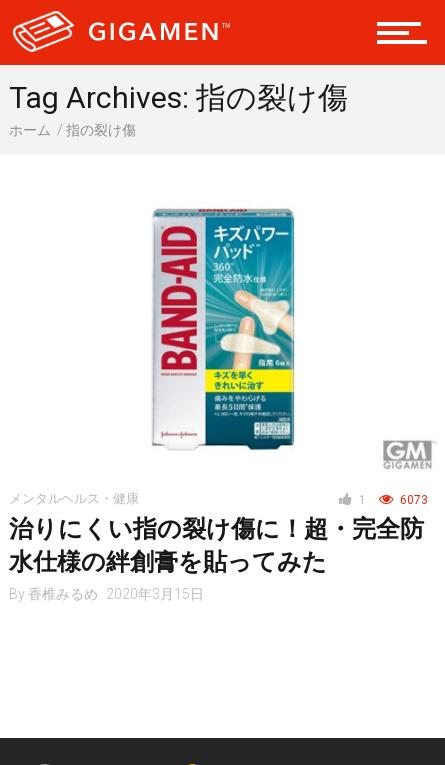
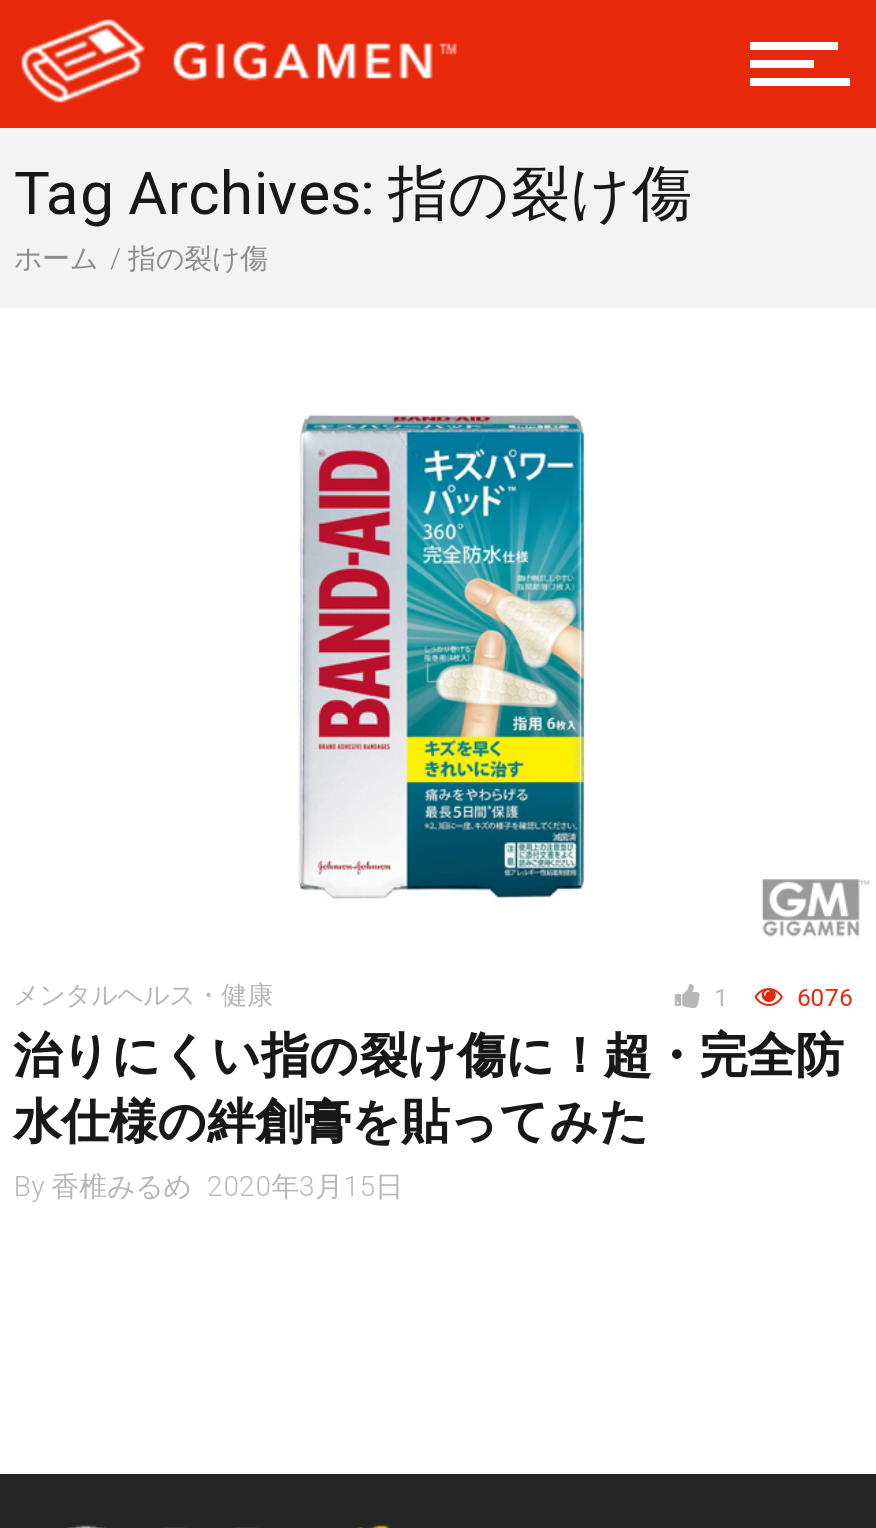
- 6073
+ 6076
